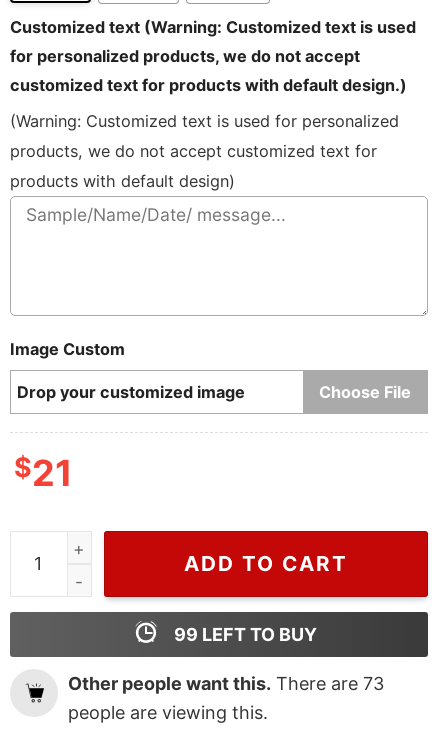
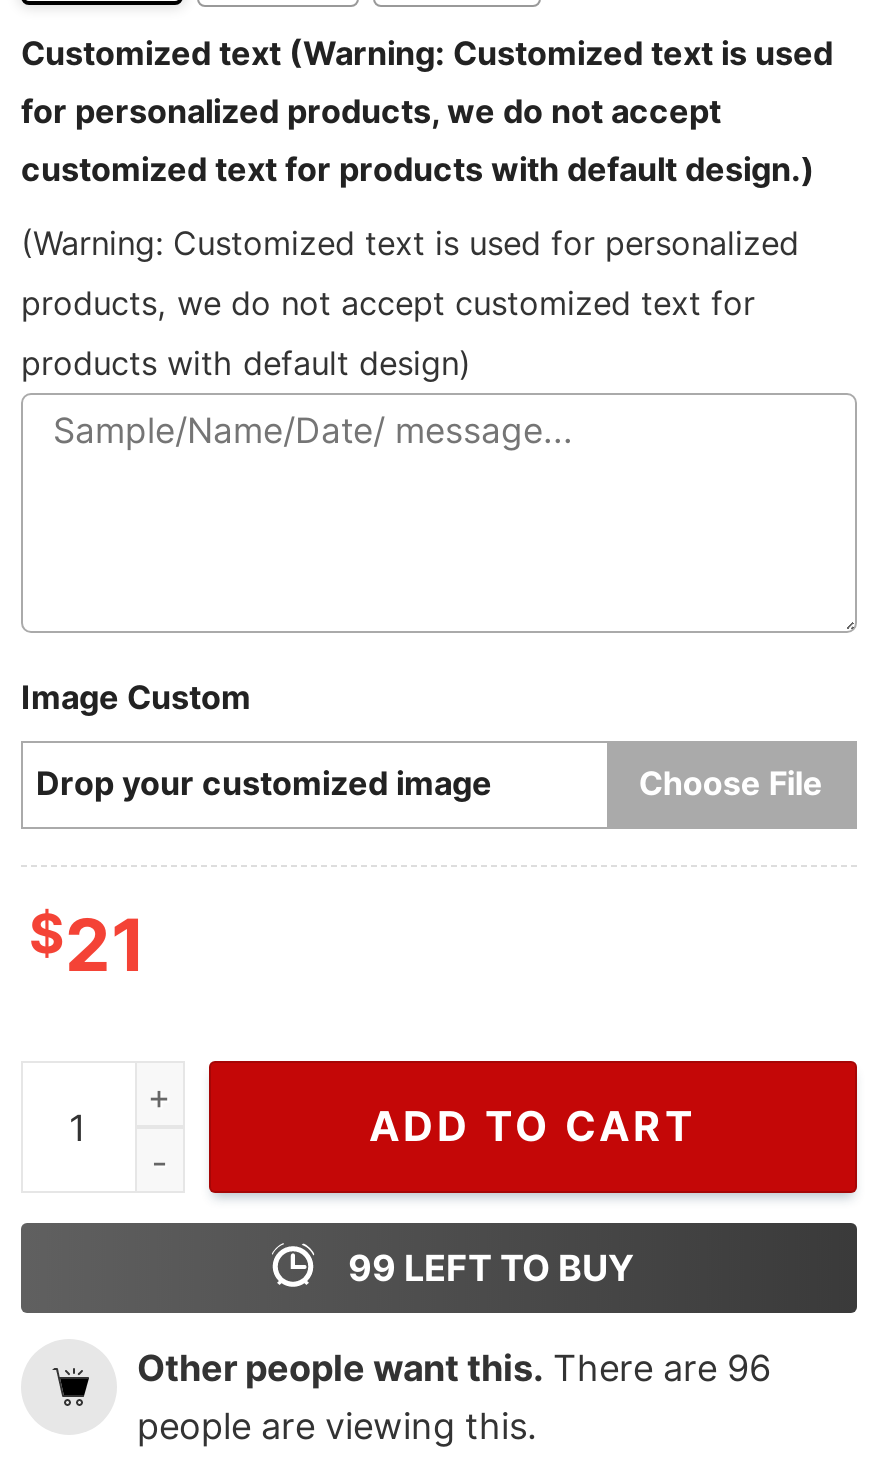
- Other people want this. There are 73
+ Other people want this. There are 96
